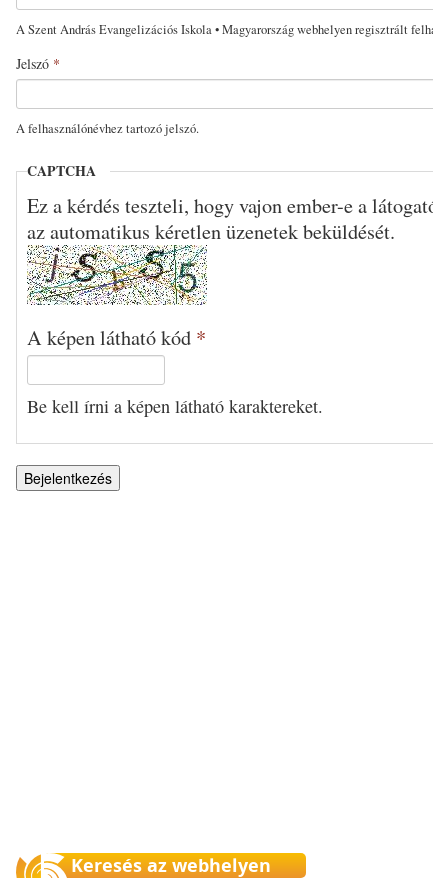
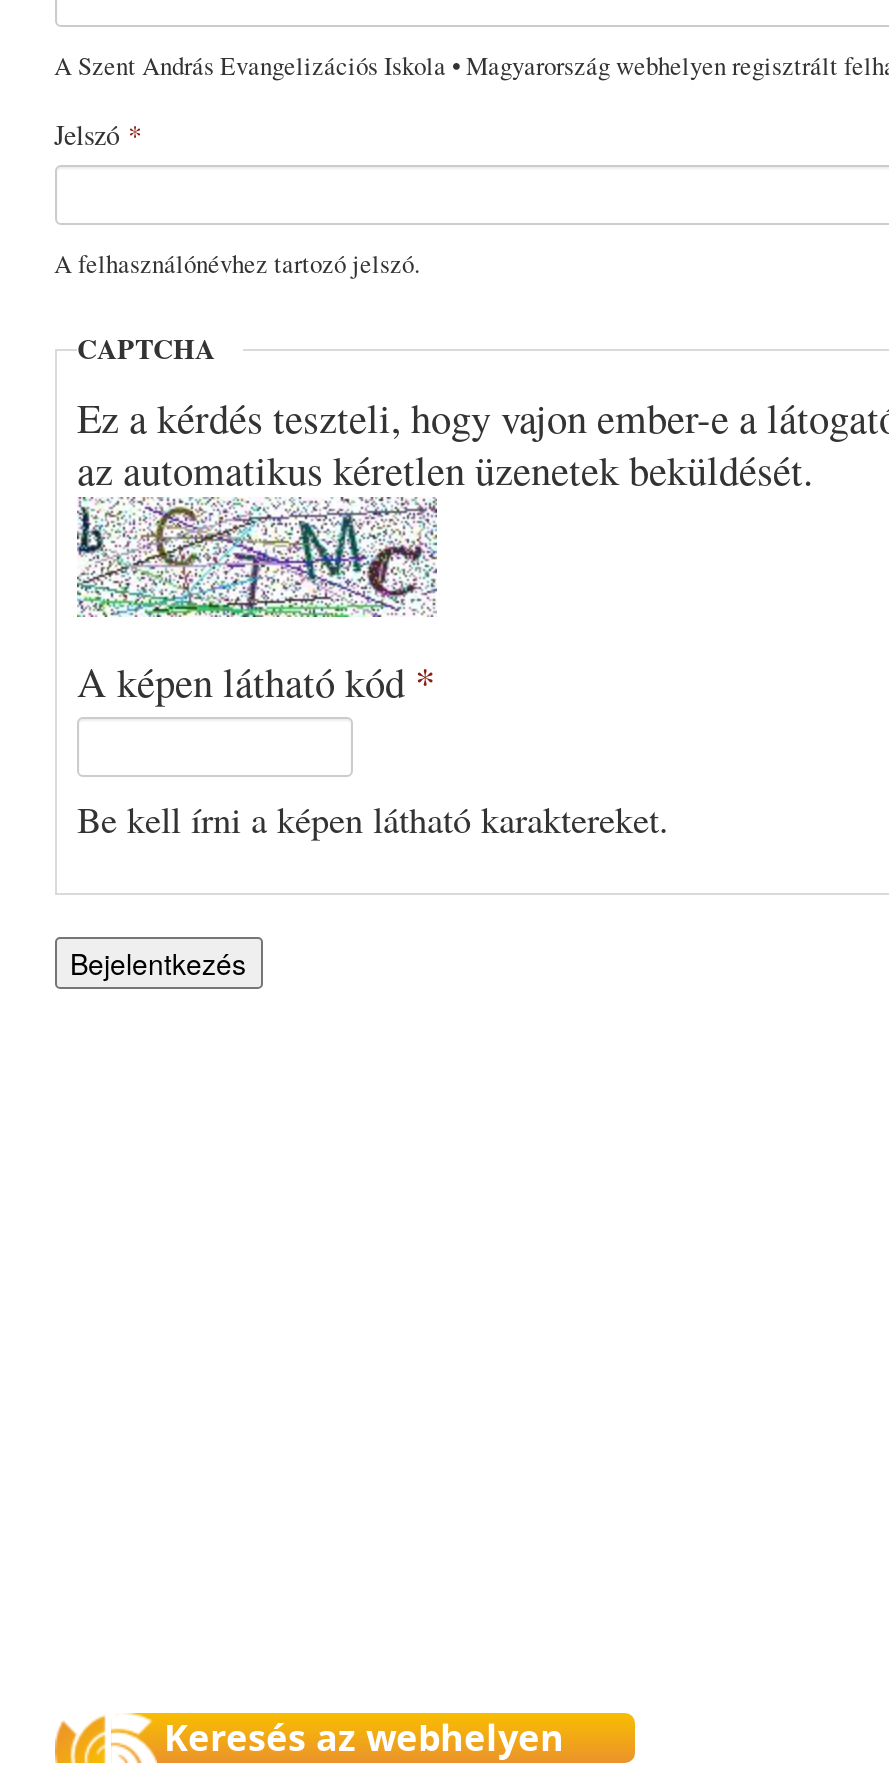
- [image]
+ [image]
